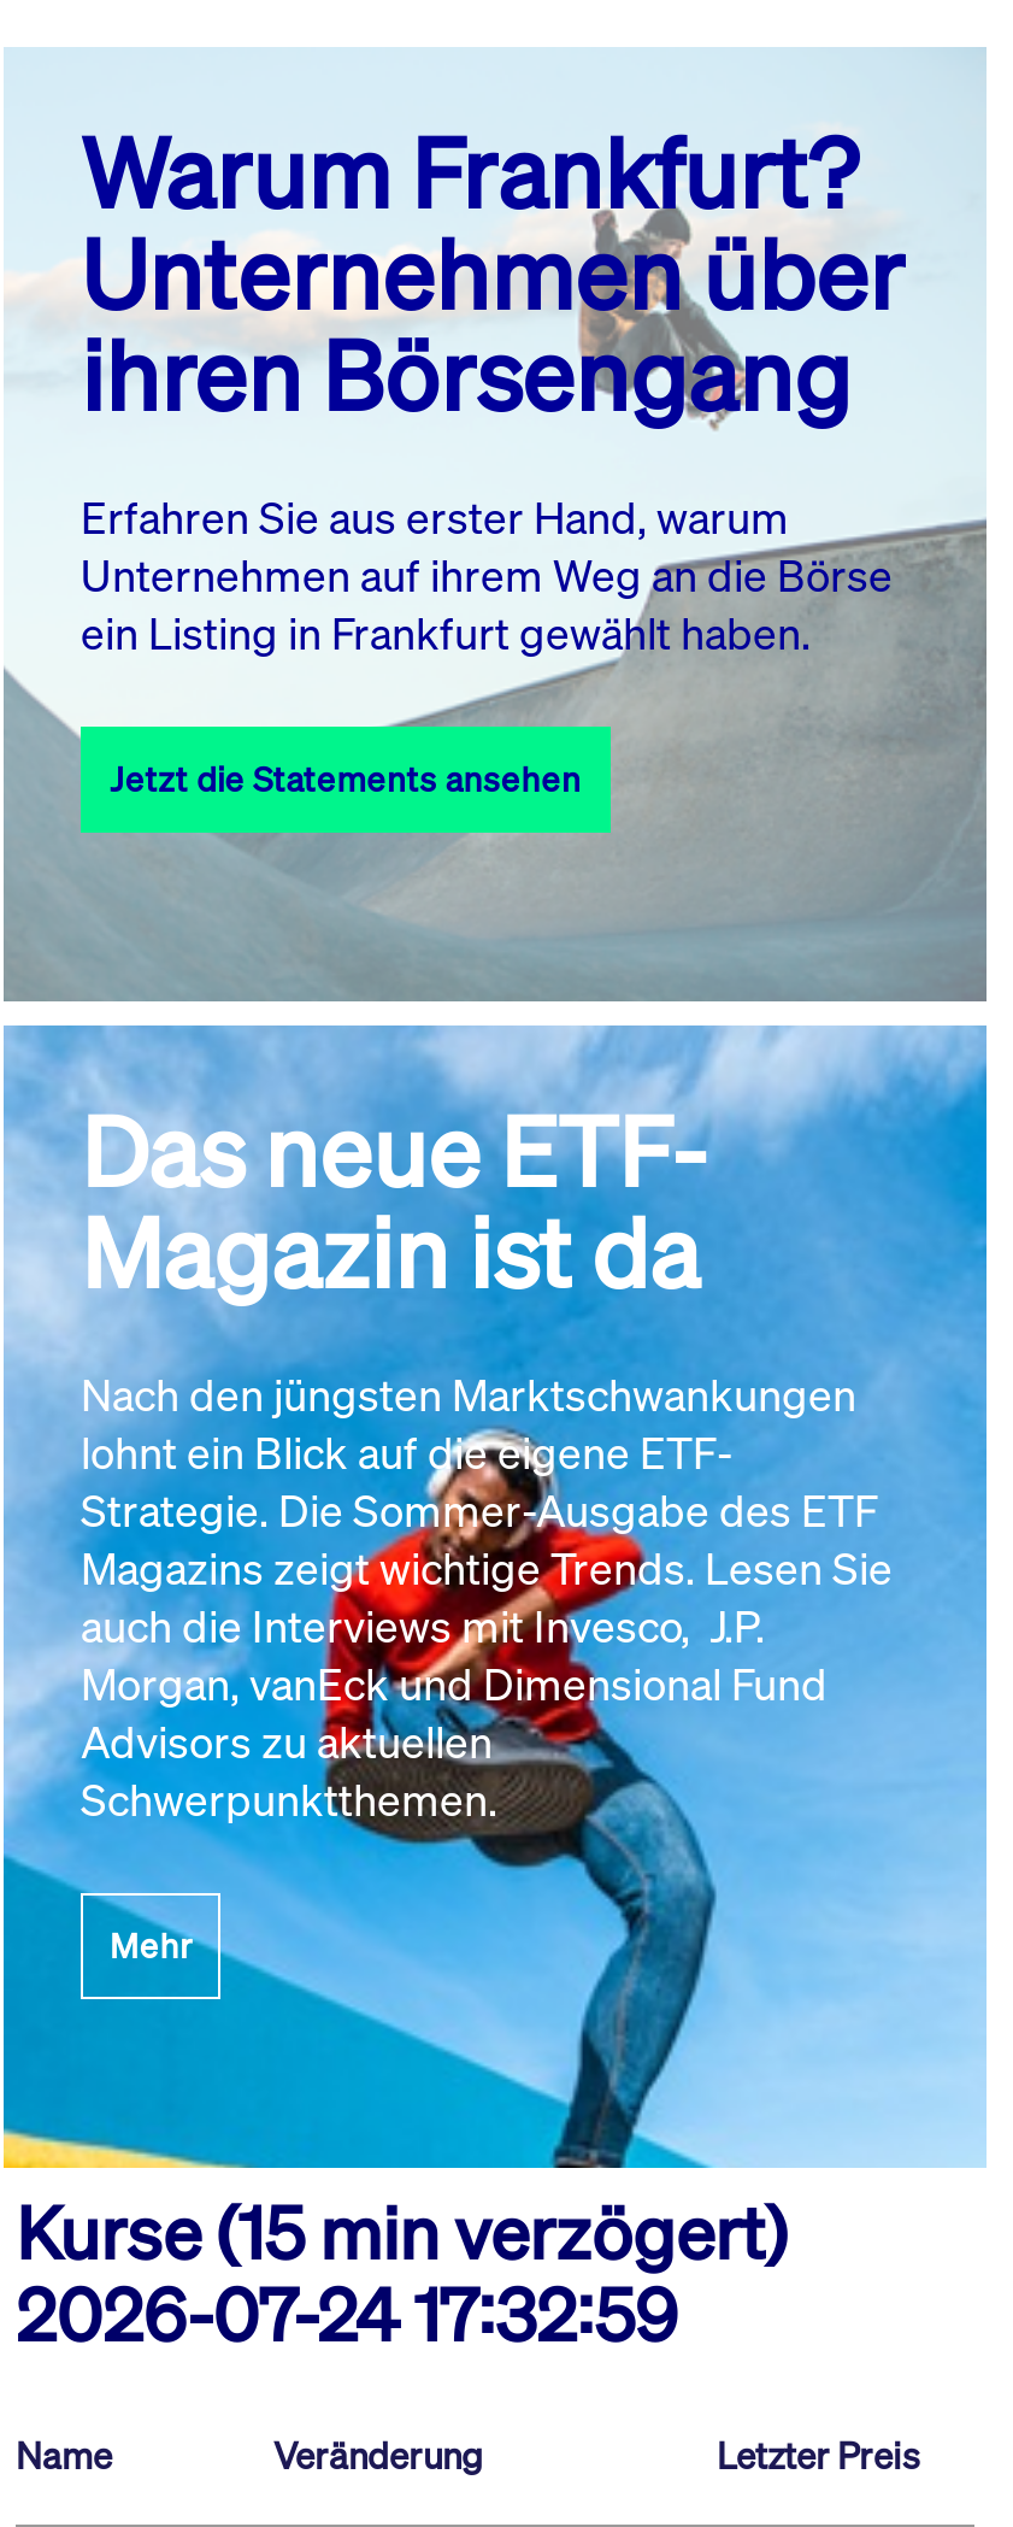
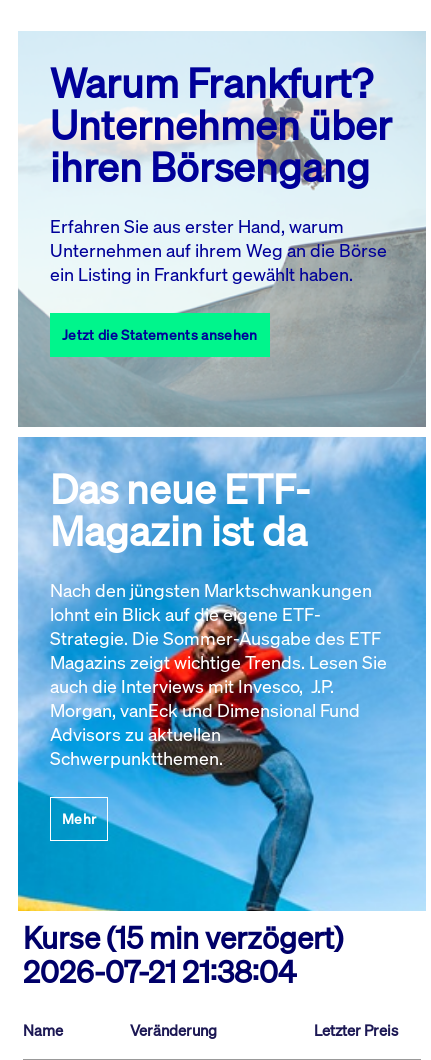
- 2026-07-24 17:32:59
+ 2026-07-21 21:38:04
